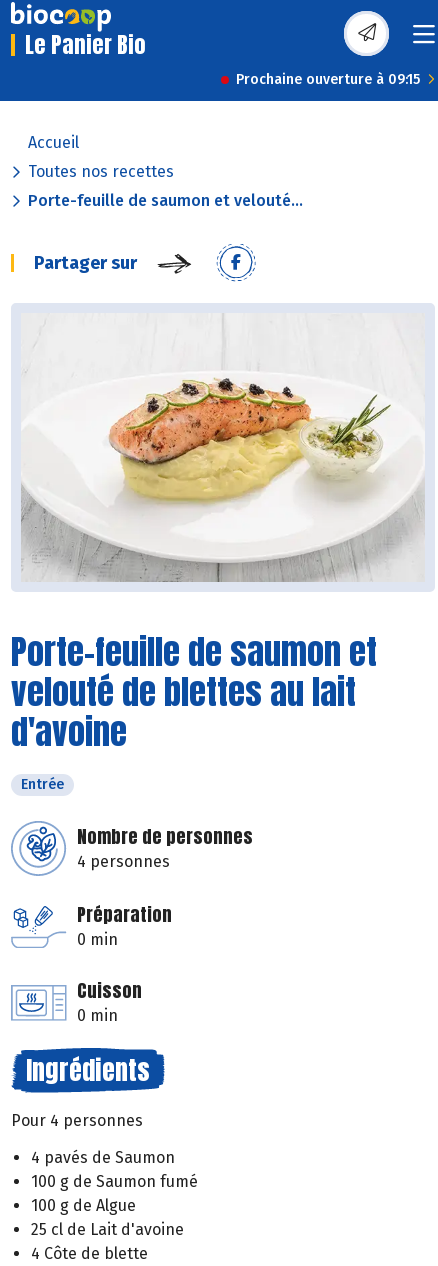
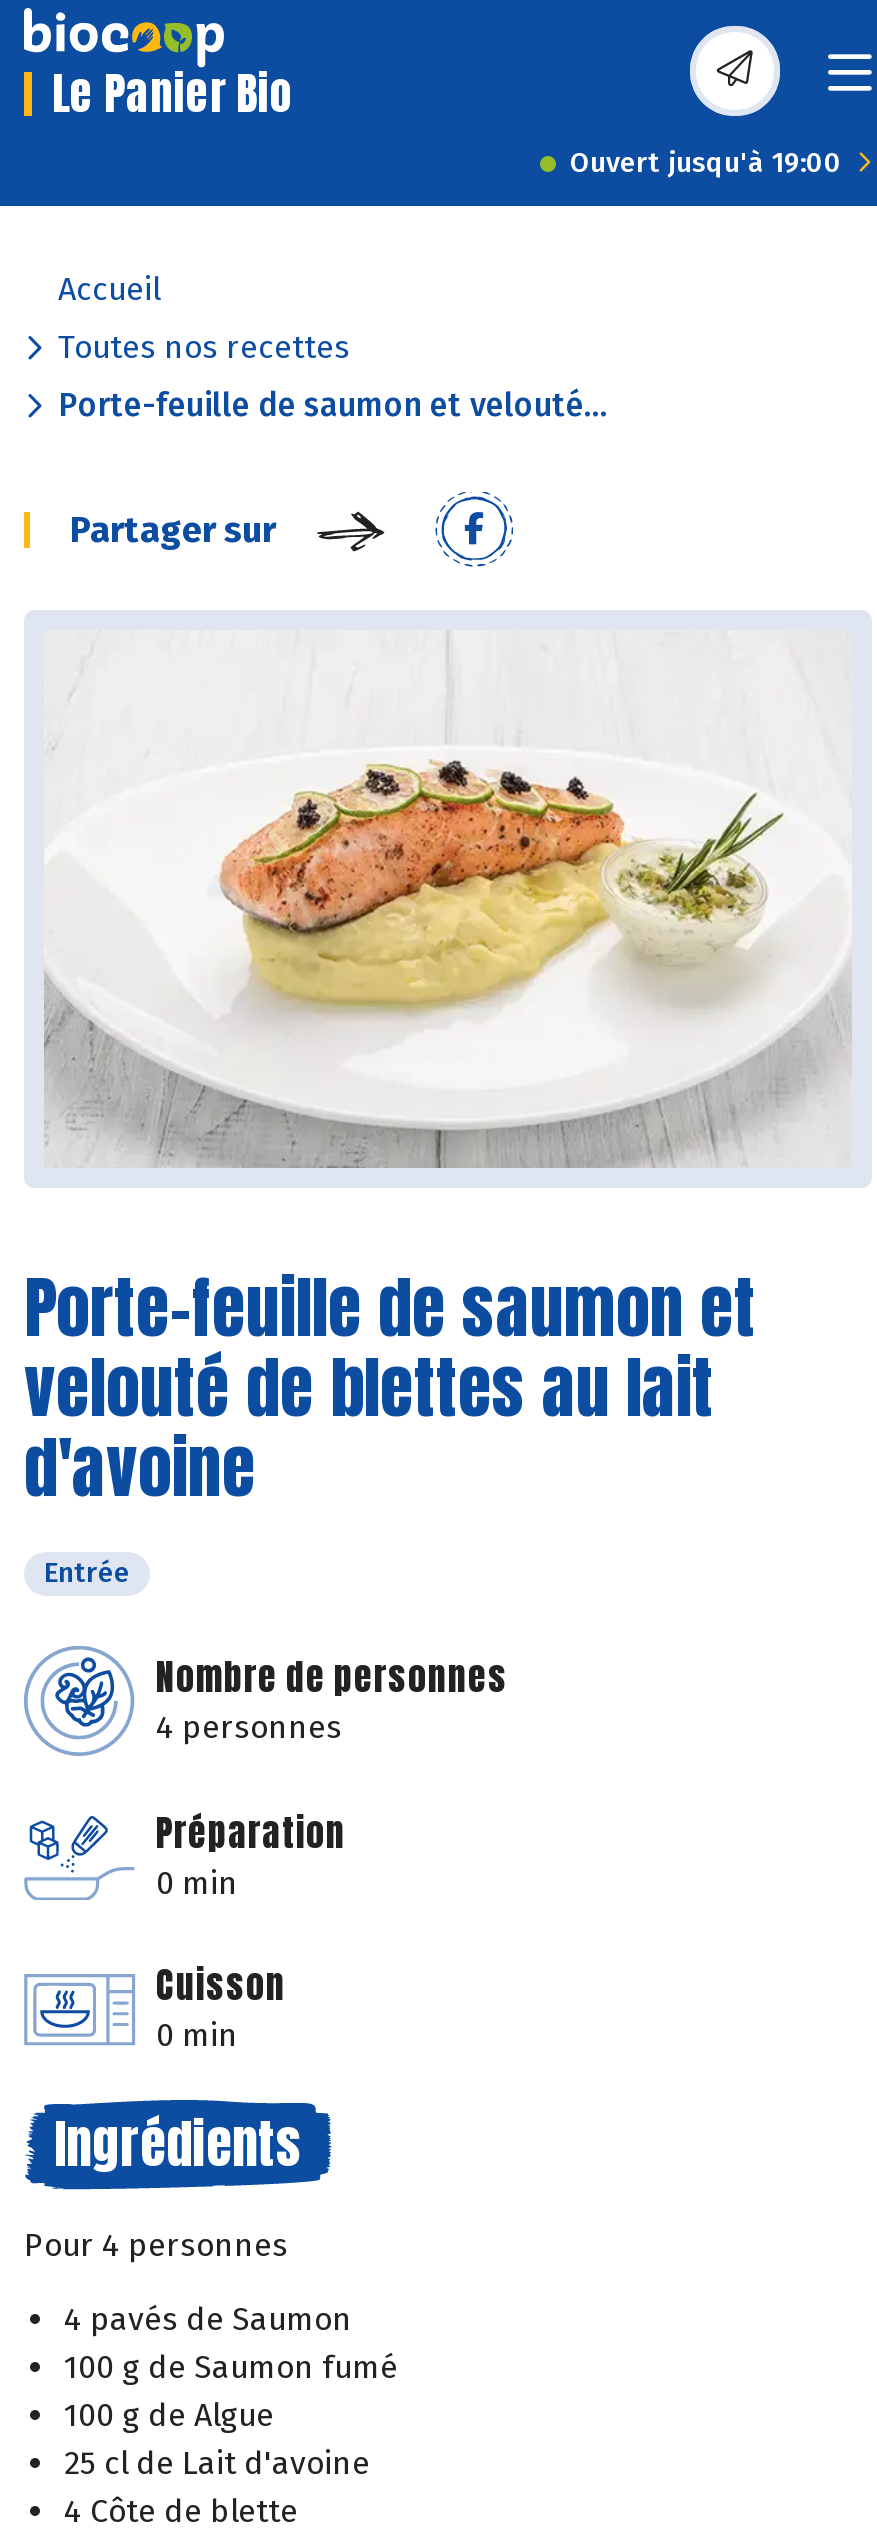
- Prochaine ouverture à 09:15
+ Ouvert jusqu'à 19:00
